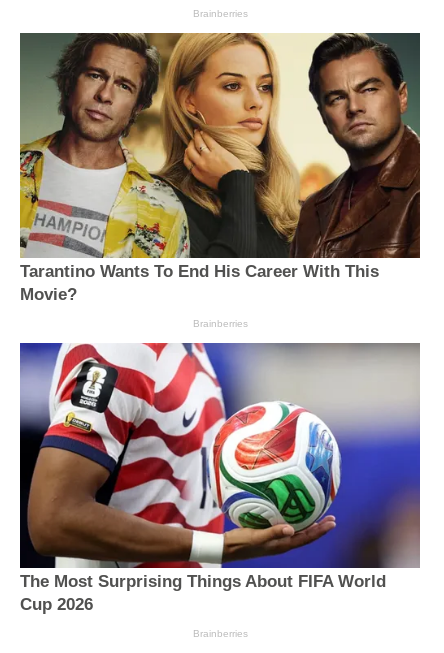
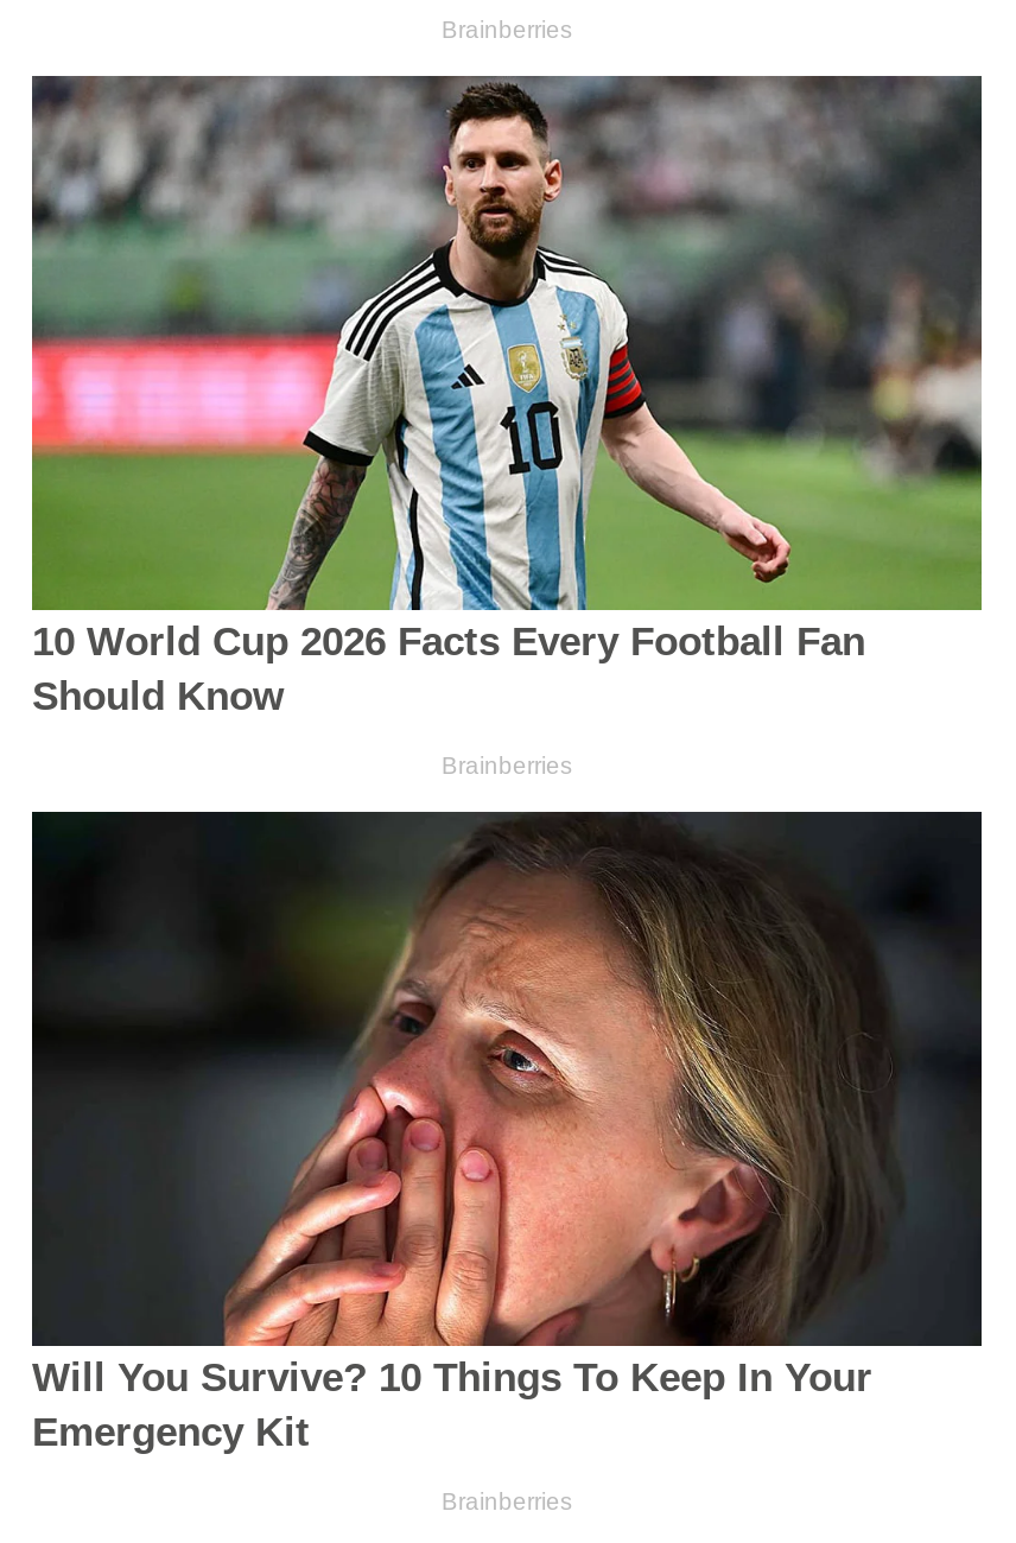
- [image]
- Tarantino Wants To End His Career With This
- Movie?
+ [image]
+ 10 World Cup 2026 Facts Every Football Fan
+ Should Know

- [image]
- The Most Surprising Things About FIFA World
- Cup 2026
+ [image]
+ Will You Survive? 10 Things To Keep In Your
+ Emergency Kit
